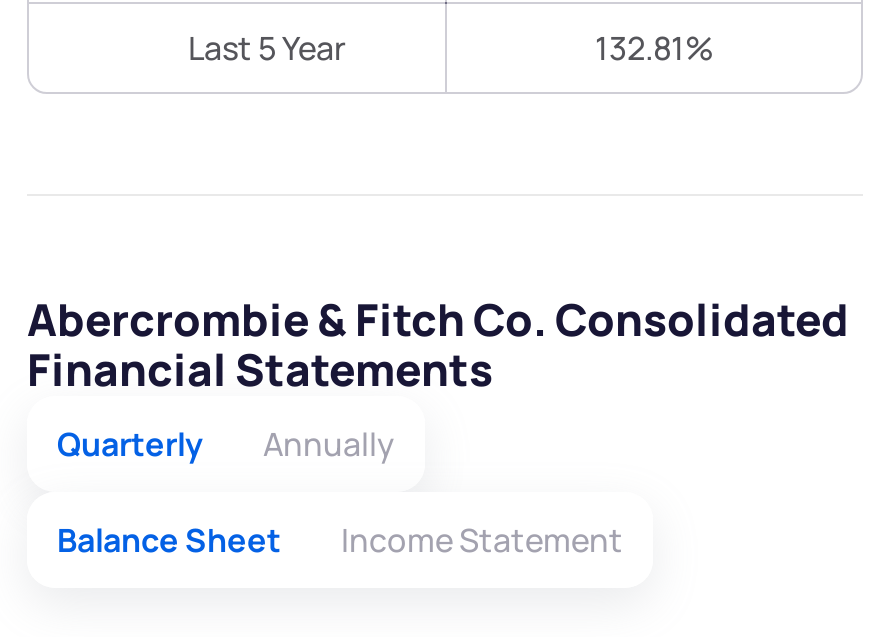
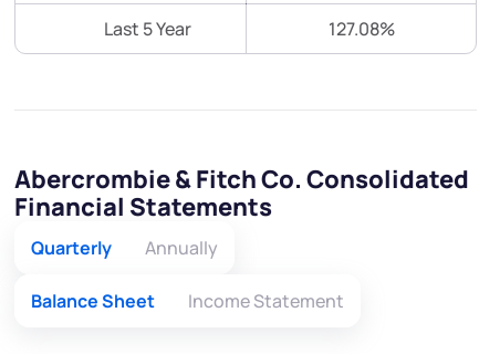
- 132.81%
+ 127.08%
